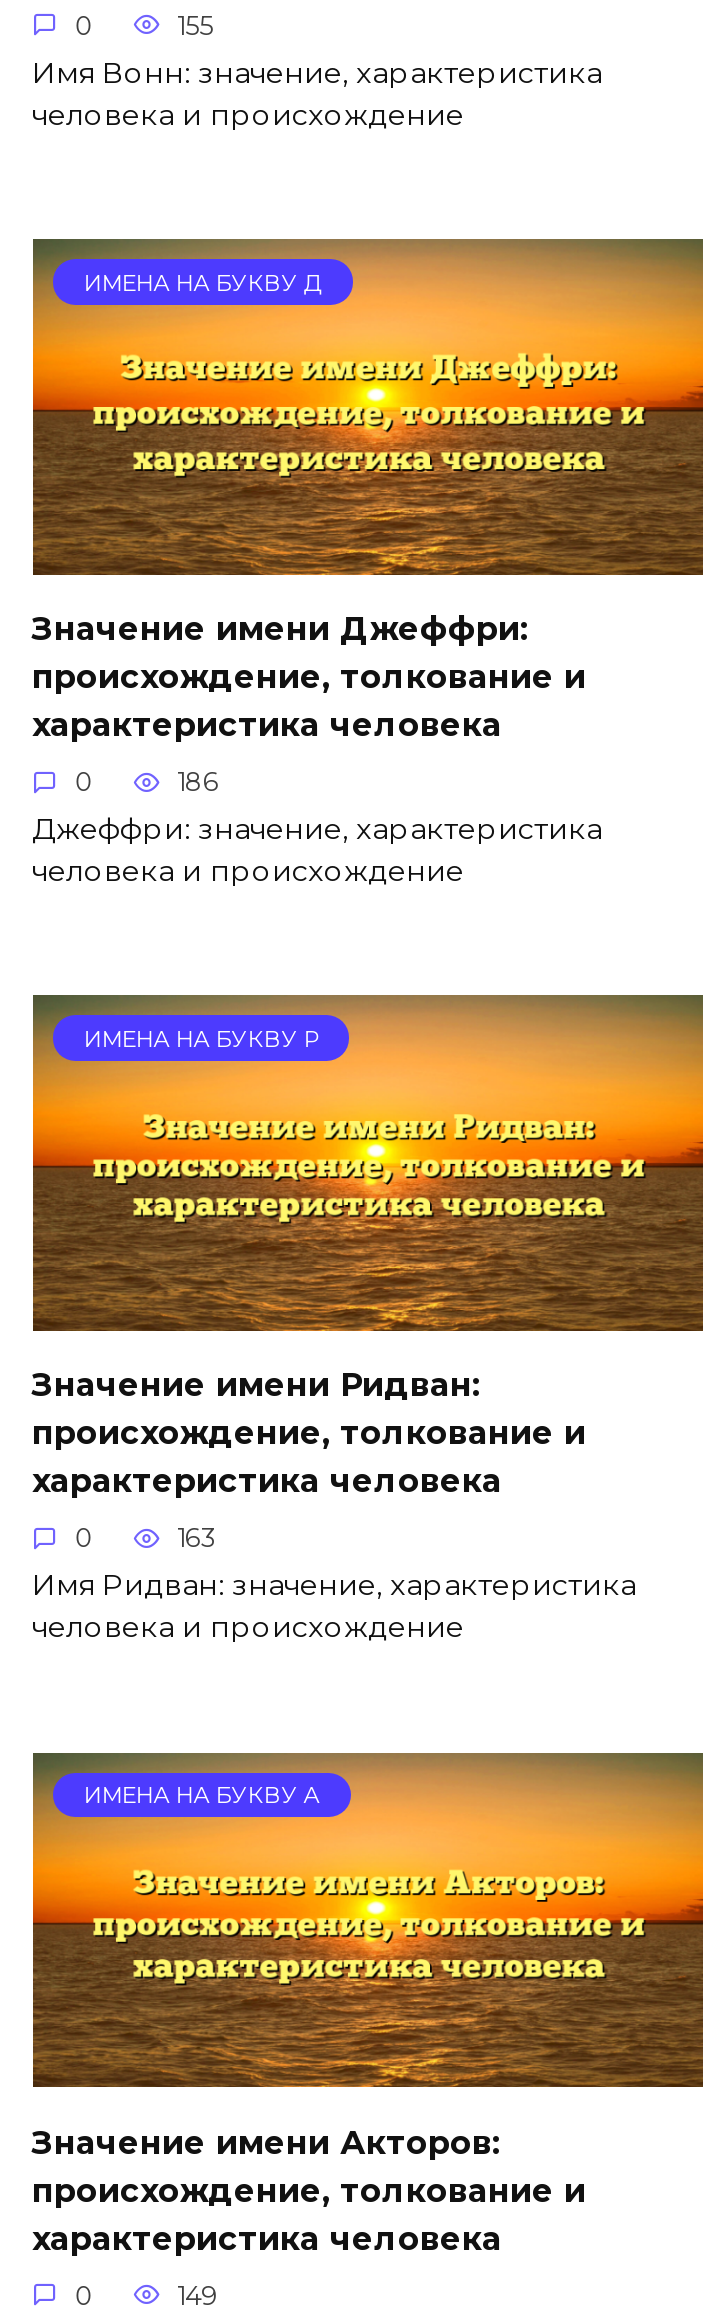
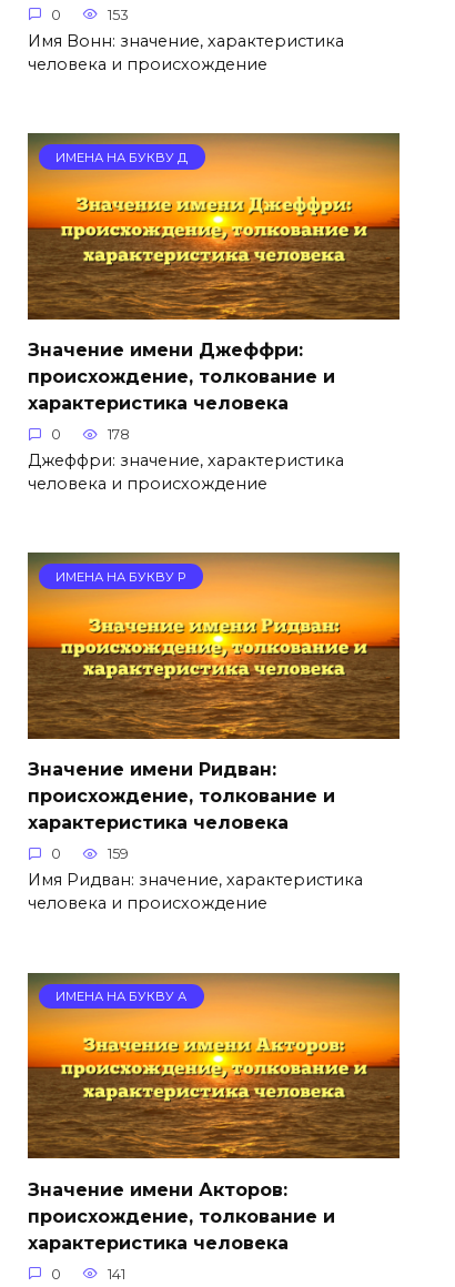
- 155
+ 153

- 186
+ 178

- 163
+ 159

- 149
+ 141
